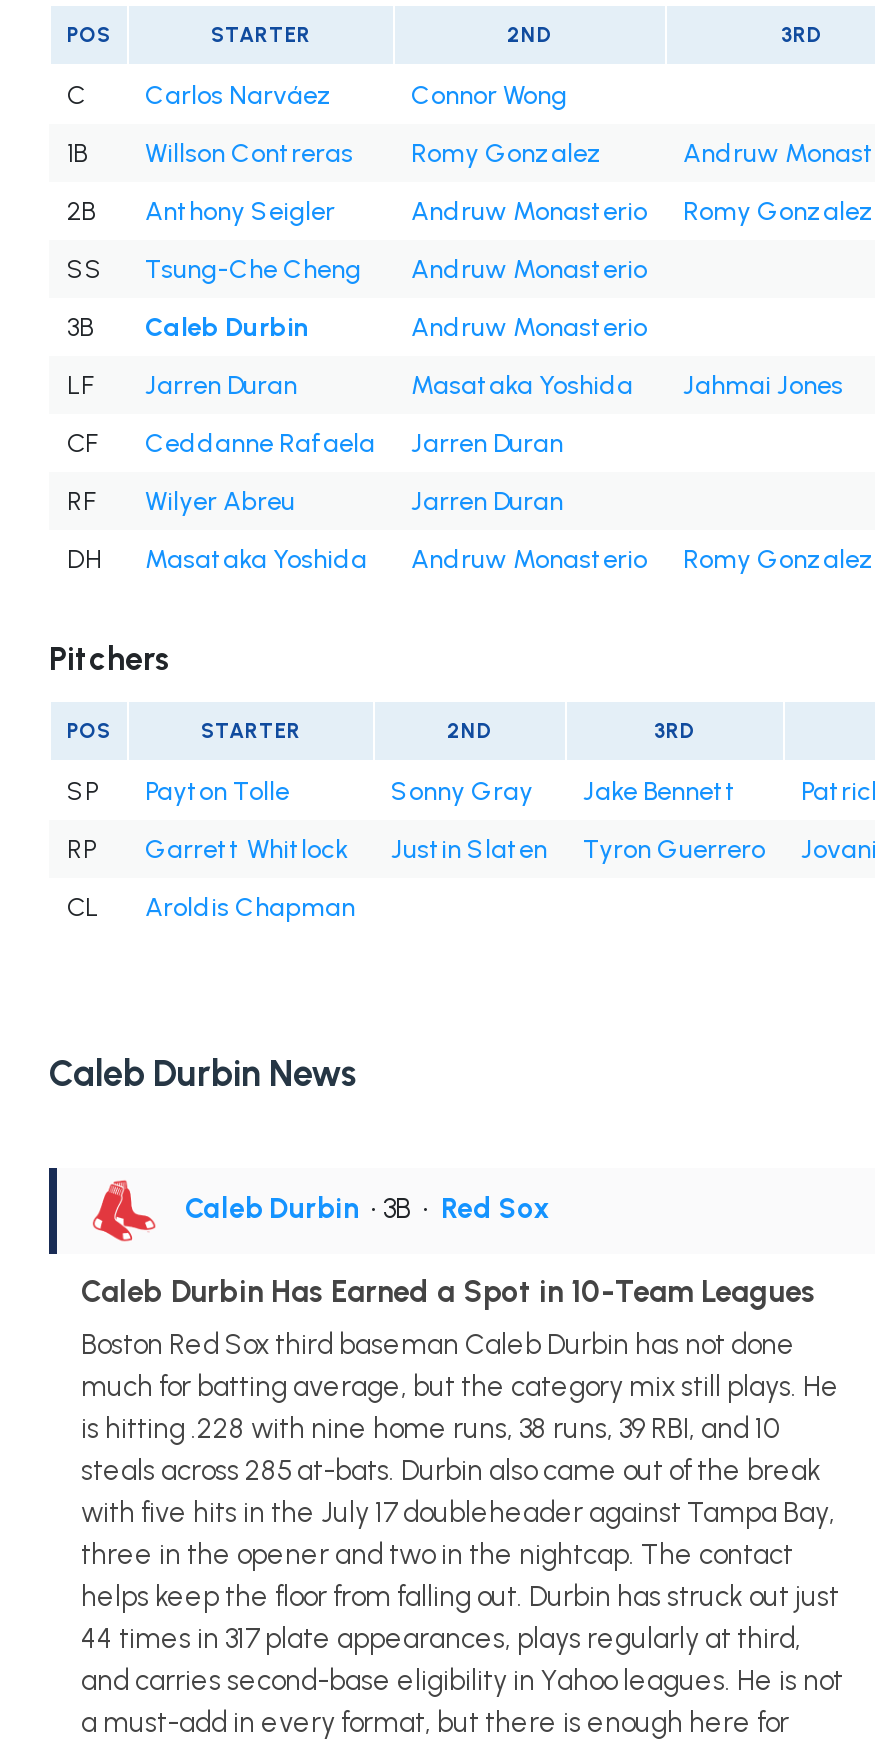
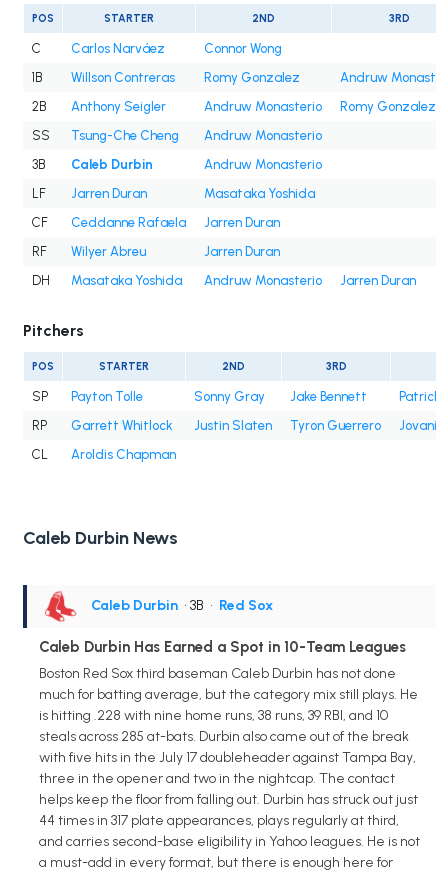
- Jahmai Jones

- Romy Gonzalez
+ Jarren Duran
